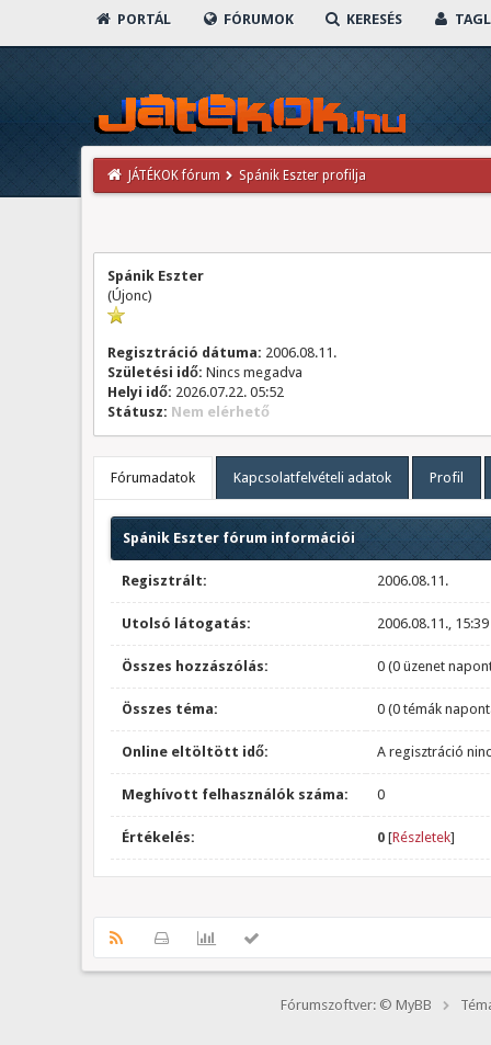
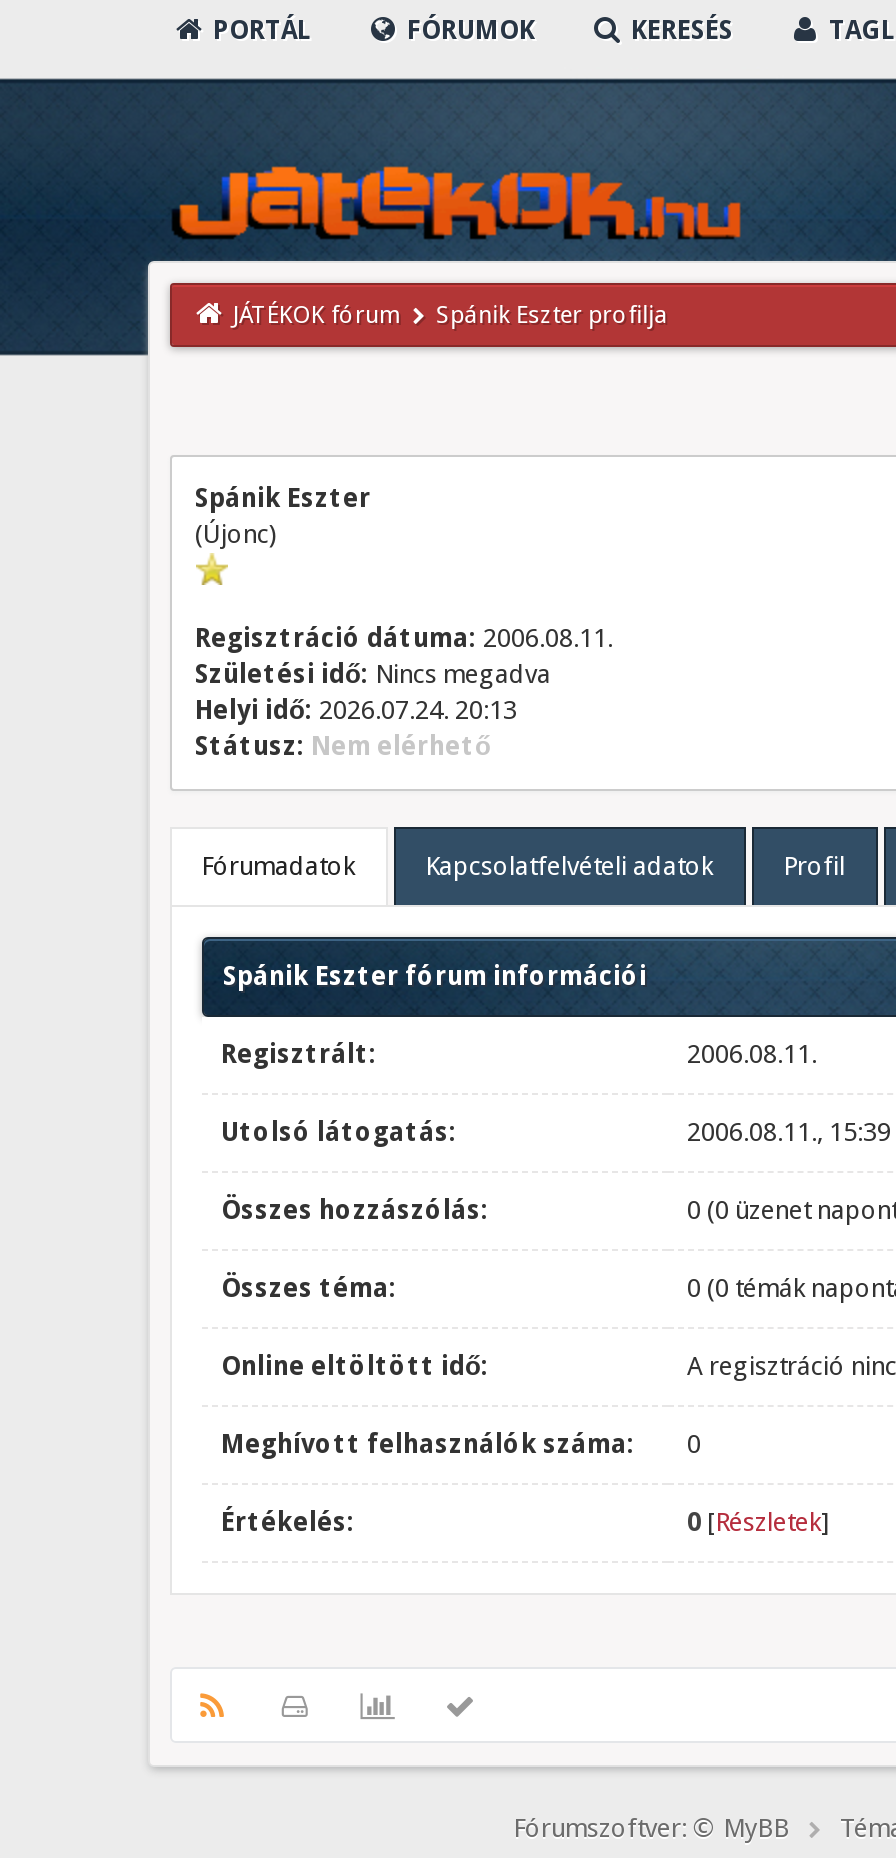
- Helyi idő: 2026.07.22. 05:52
+ Helyi idő: 2026.07.24. 20:13
